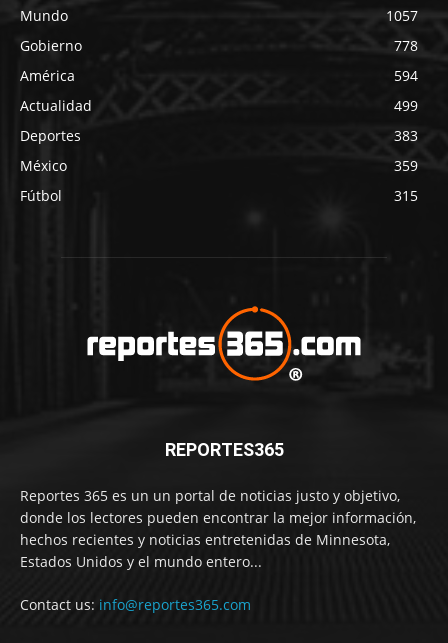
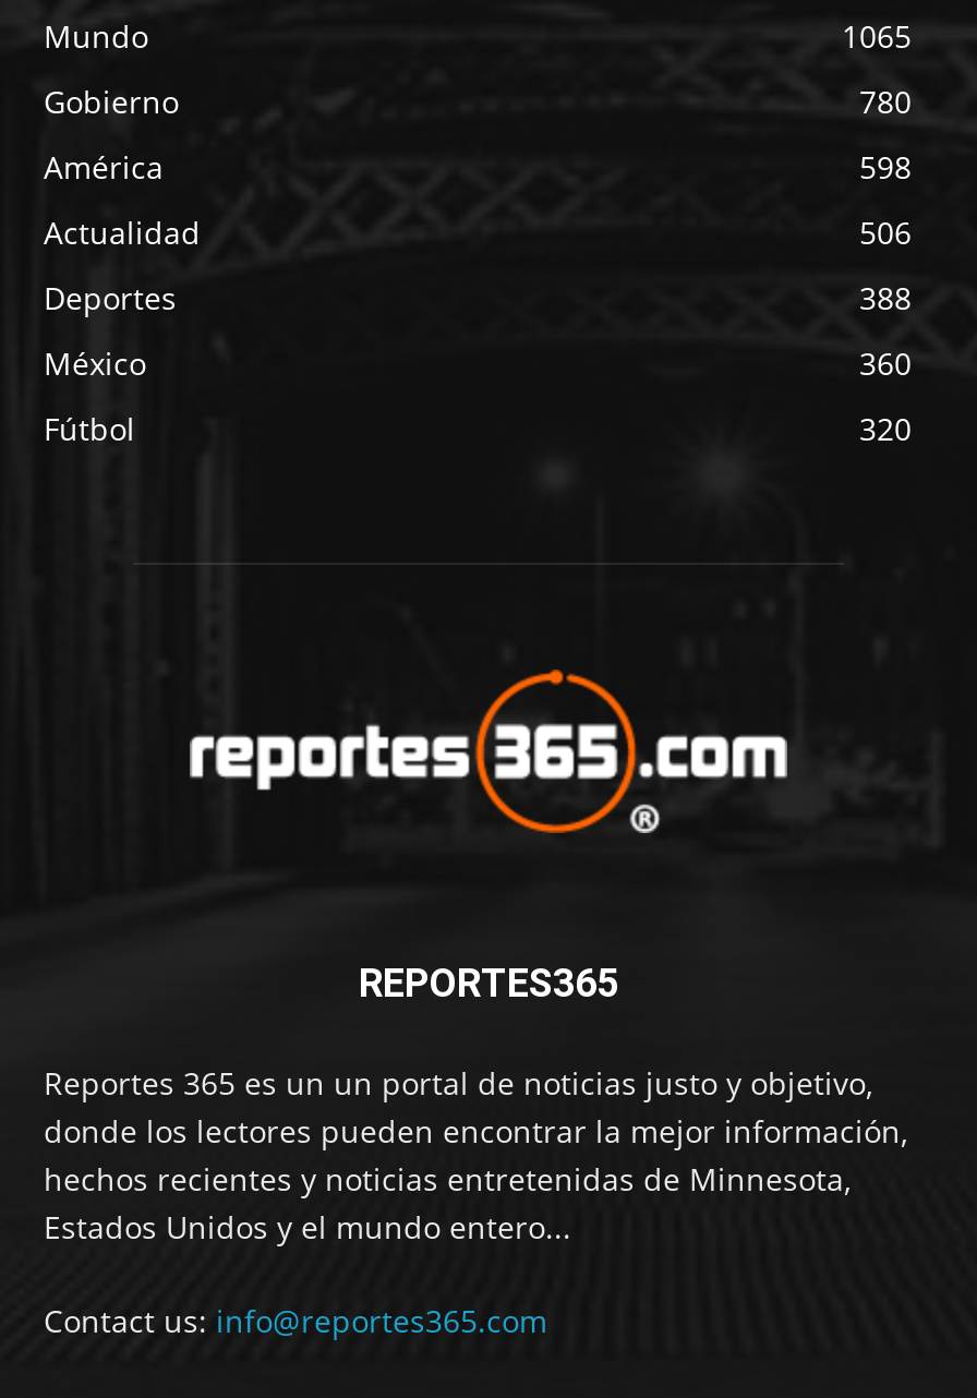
- 1057
+ 1065

- 778
+ 780

- 594
+ 598

- 499
+ 506

- 383
+ 388

- 359
+ 360

- 315
+ 320
